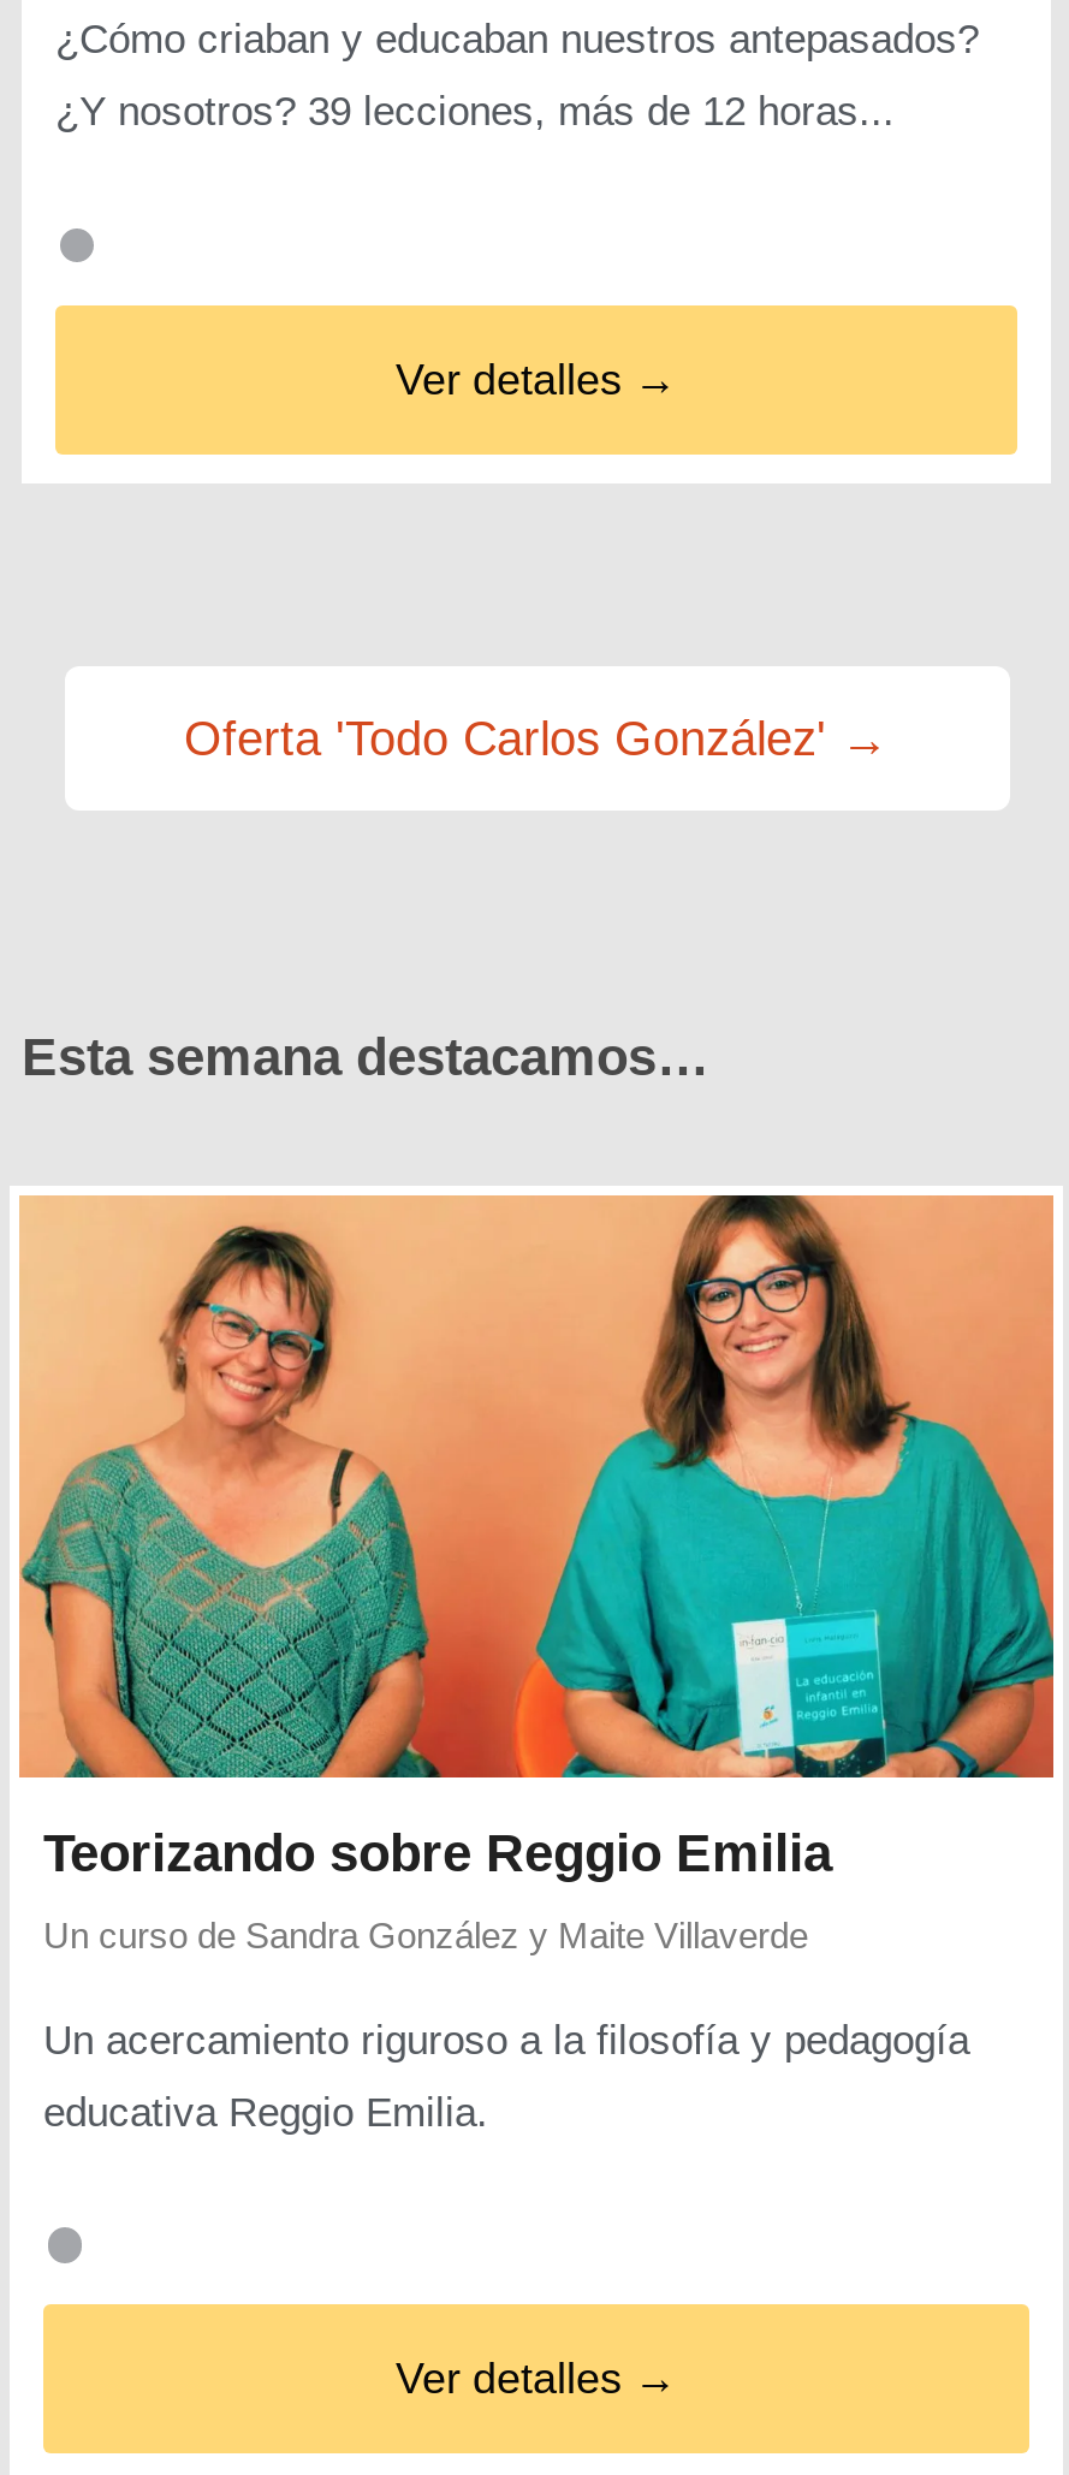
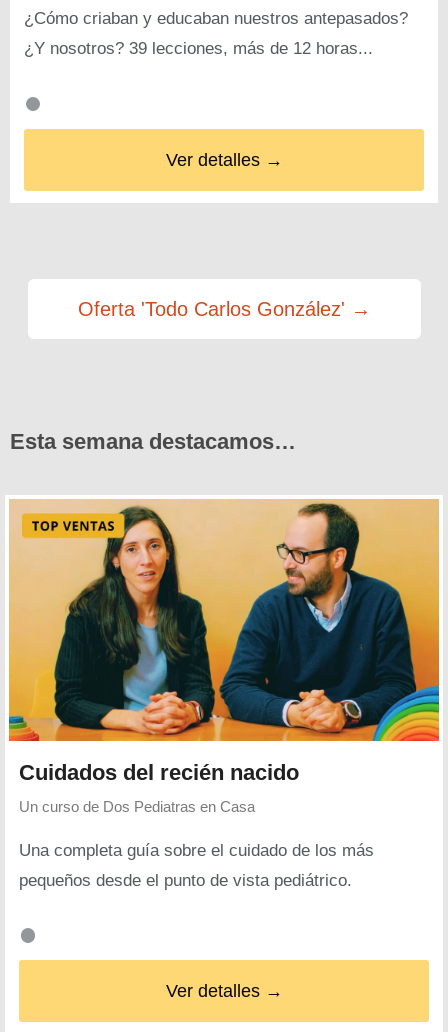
- [image]
- Teorizando sobre Reggio Emilia
+ [image]
+ Cuidados del recién nacido

- Un curso de Sandra González y Maite Villaverde
+ Un curso de Dos Pediatras en Casa

- Un acercamiento riguroso a la filosofía y pedagogía
+ Una completa guía sobre el cuidado de los más

- educativa Reggio Emilia.
+ pequeños desde el punto de vista pediátrico.
